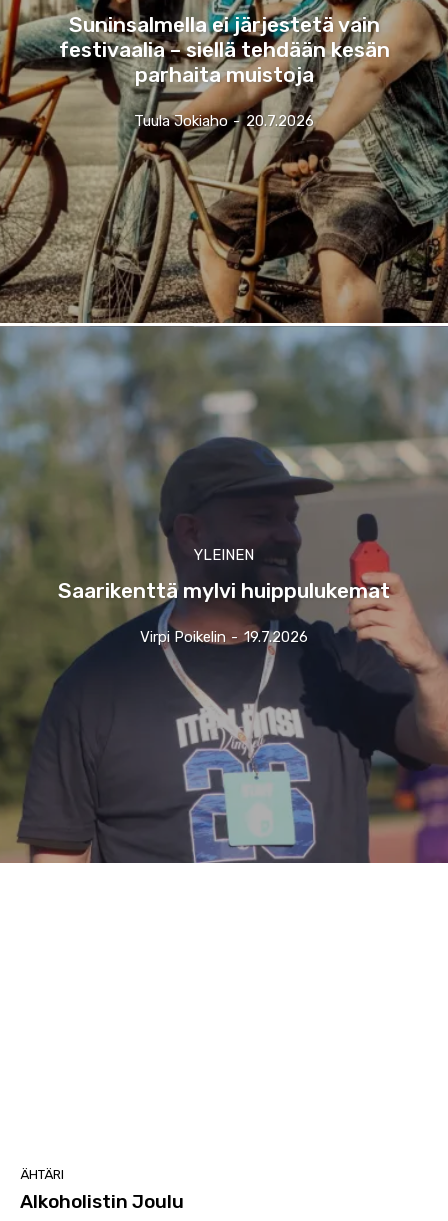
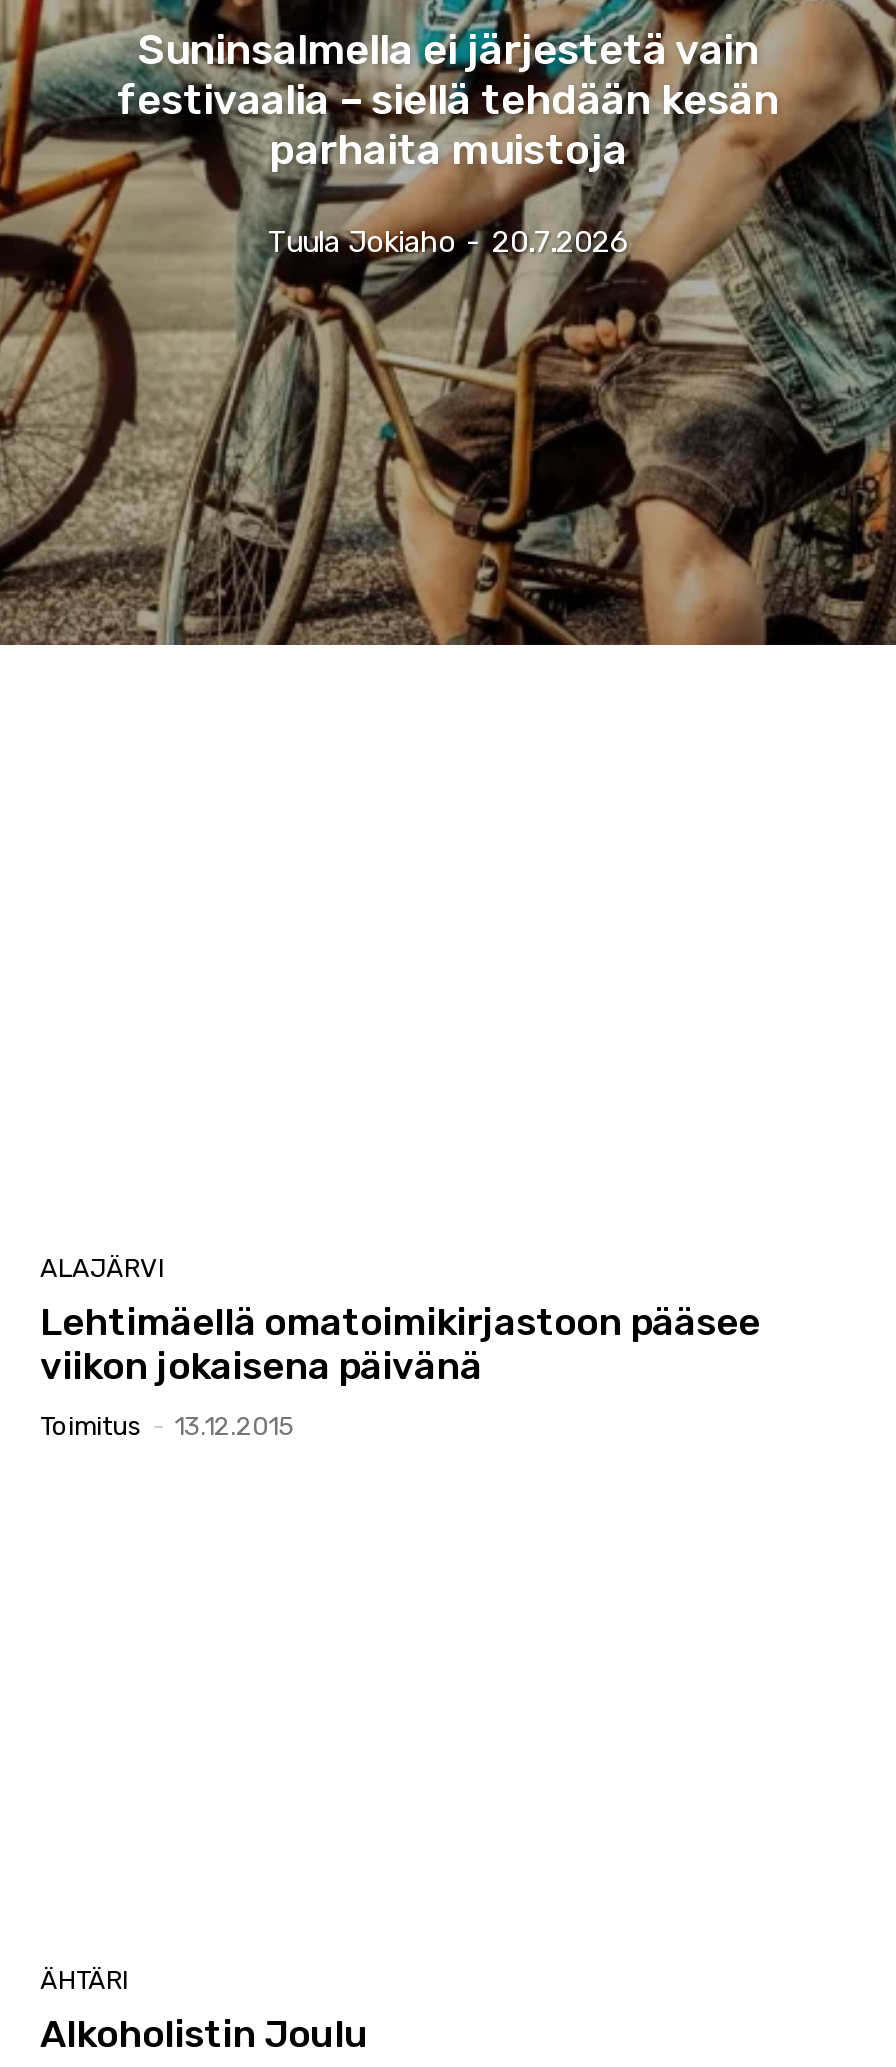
- [image]

- YLEINEN
- Saarikenttä mylvi huippulukemat
- Virpi Poikelin - 19.7.2026
+ ALAJÄRVI
+ Lehtimäellä omatoimikirjastoon pääsee
+ viikon jokaisena päivänä
+ Toimitus - 13.12.2015
